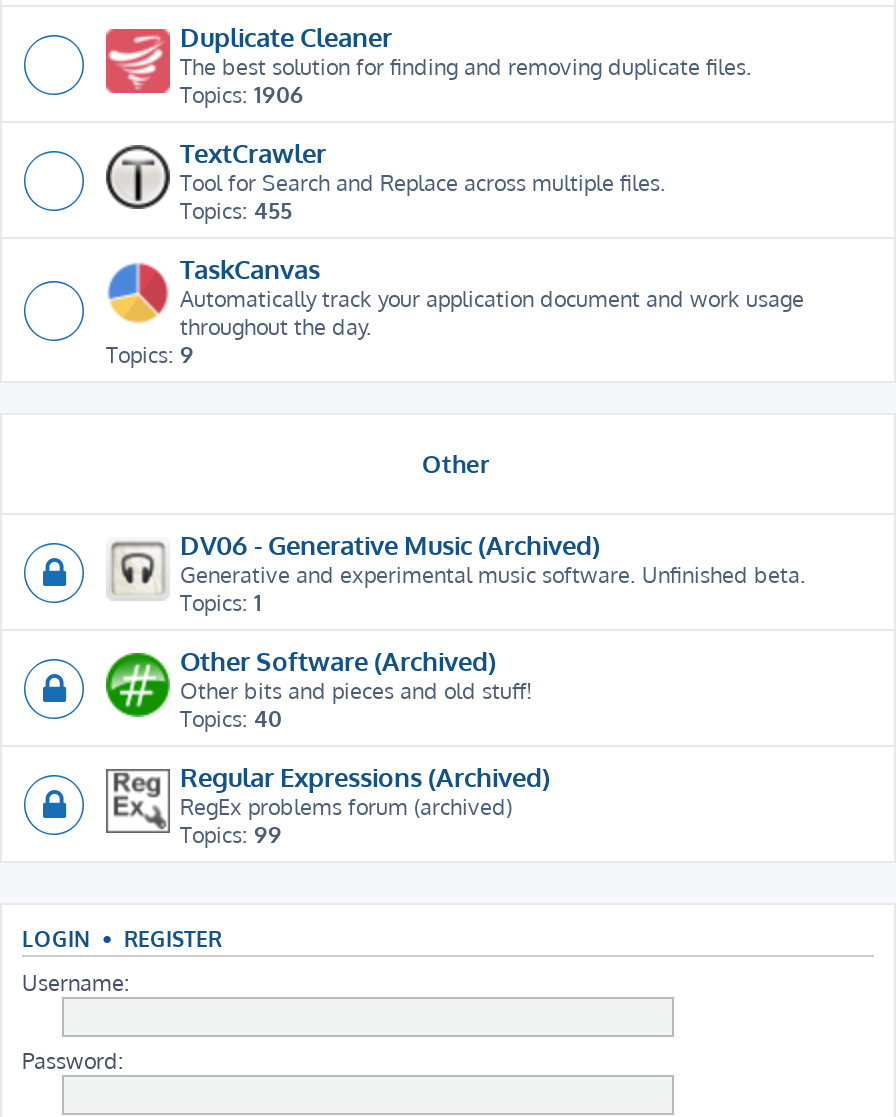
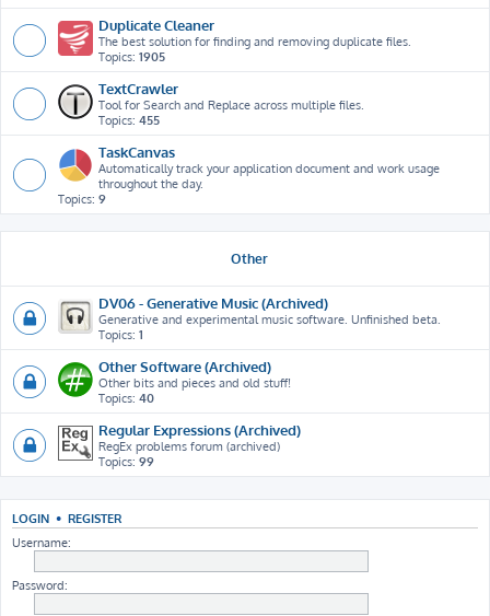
- Topics: 1906
+ Topics: 1905
